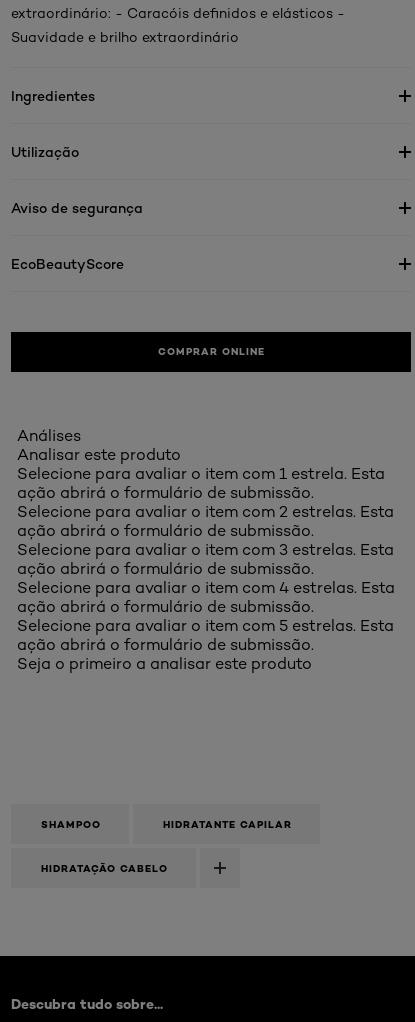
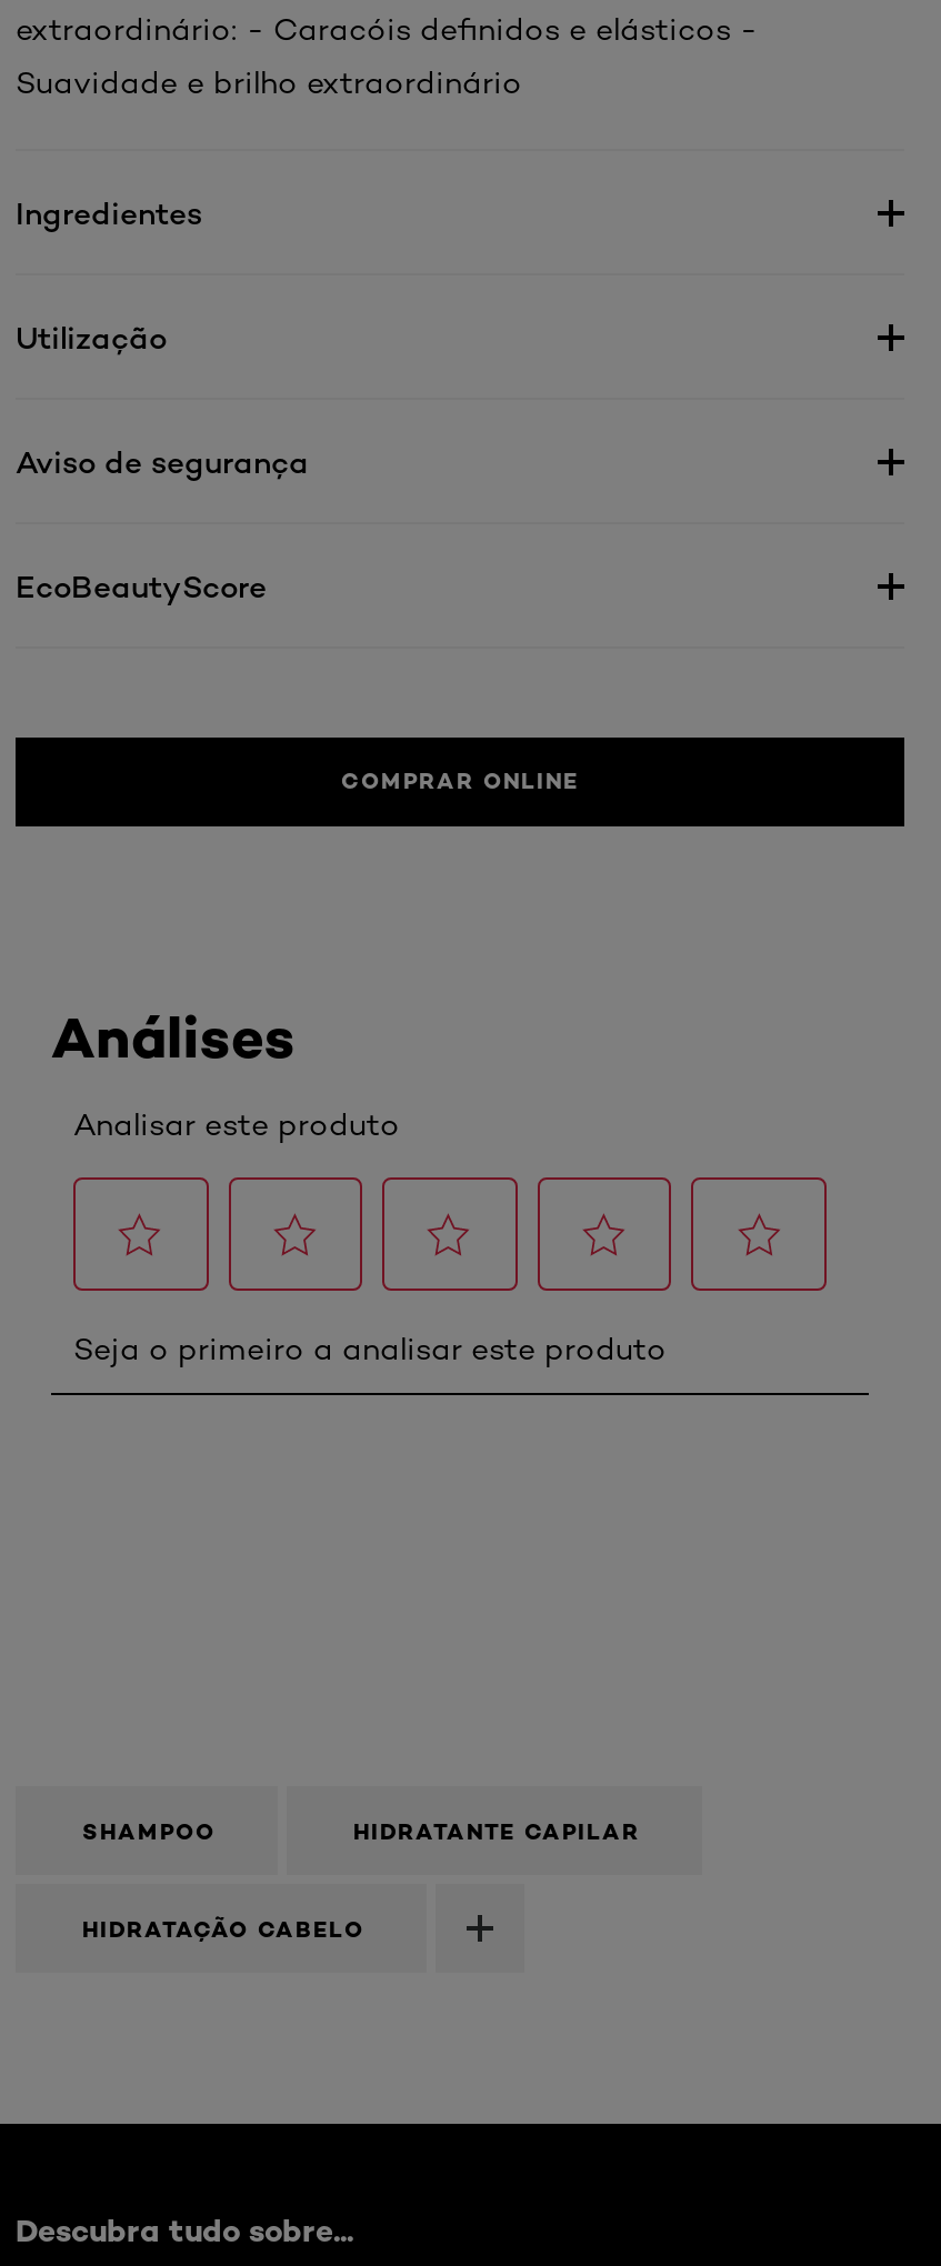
- Análises
- Analisar este produto
- Selecione para avaliar o item com 1 estrela. Esta
- ação abrirá o formulário de submissão.
- Selecione para avaliar o item com 2 estrelas. Esta
- ação abrirá o formulário de submissão.
- Selecione para avaliar o item com 3 estrelas. Esta
- ação abrirá o formulário de submissão.
- Selecione para avaliar o item com 4 estrelas. Esta
- ação abrirá o formulário de submissão.
- Selecione para avaliar o item com 5 estrelas. Esta
- ação abrirá o formulário de submissão.
- Seja o primeiro a analisar este produto
